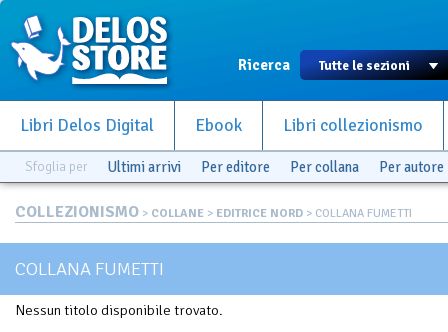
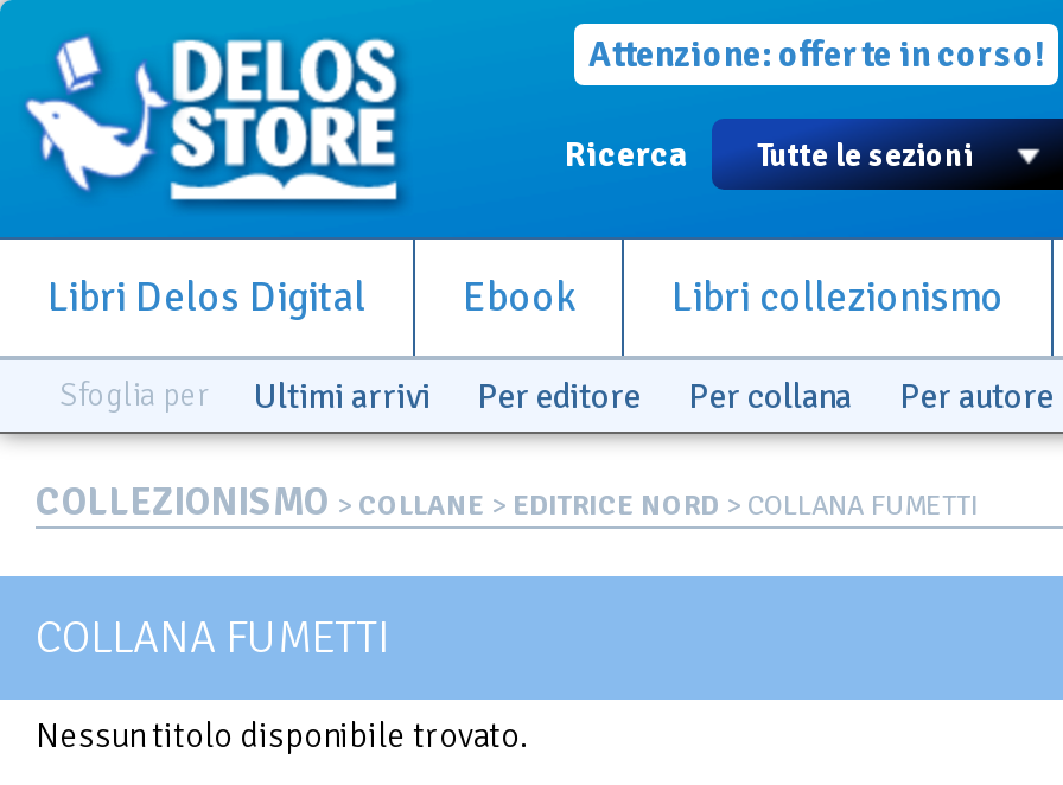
+ Attenzione: offerte in corso!
